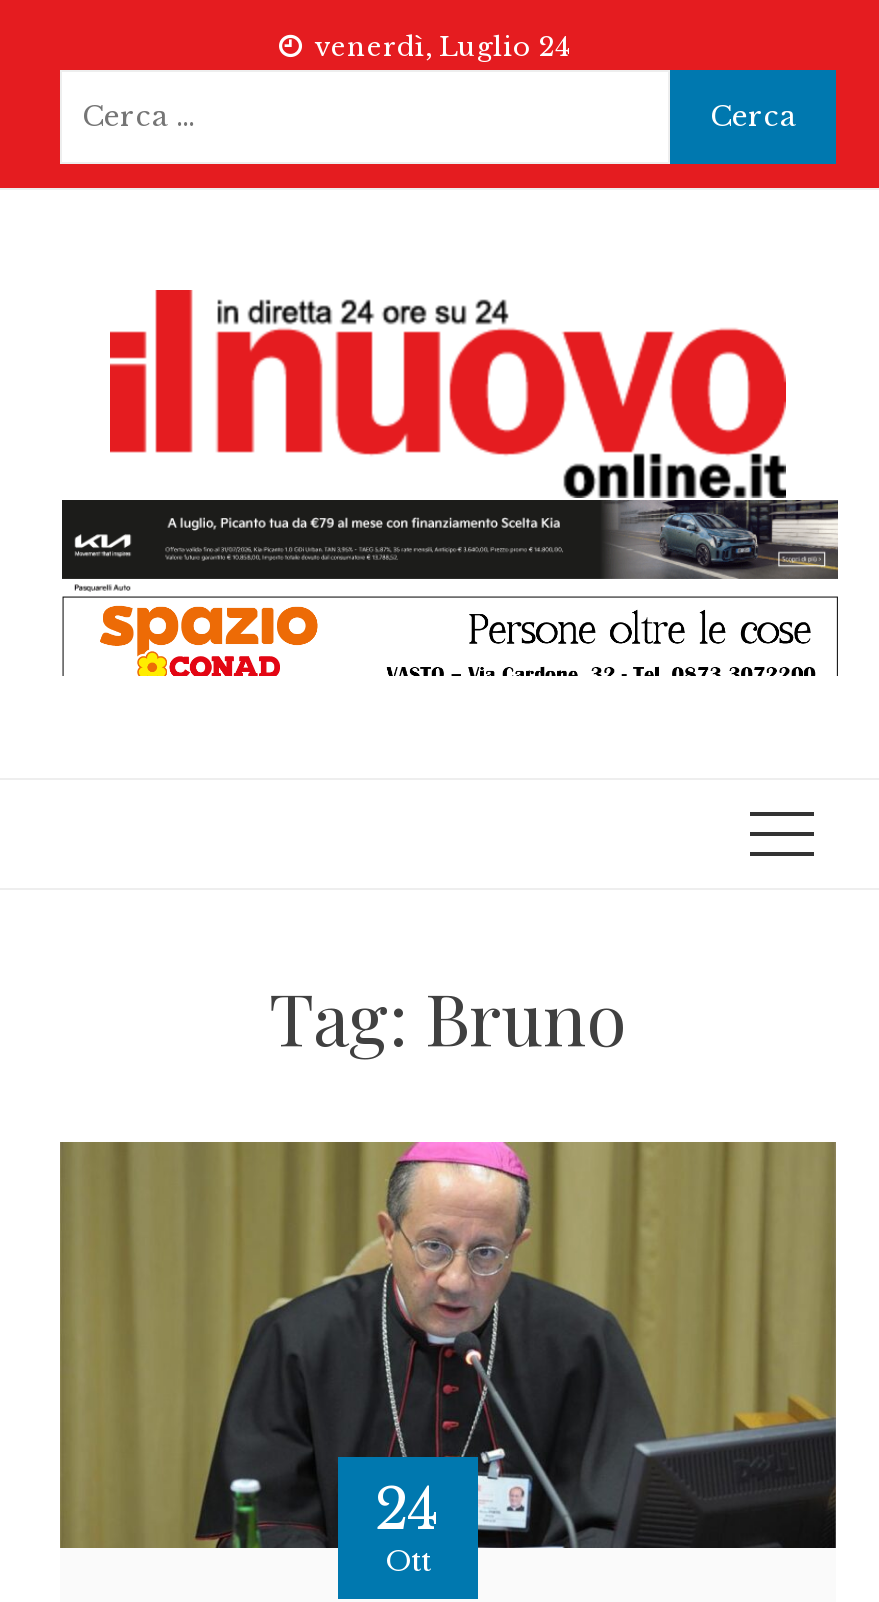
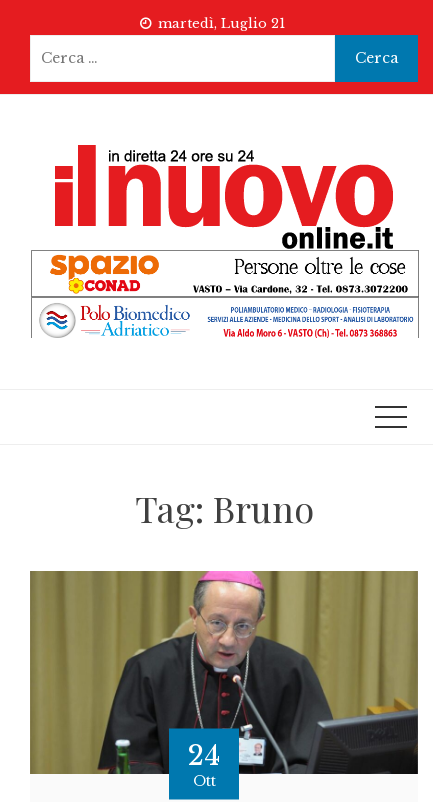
- venerdì, Luglio 24
+ martedì, Luglio 21

- [image]
+ [image]
